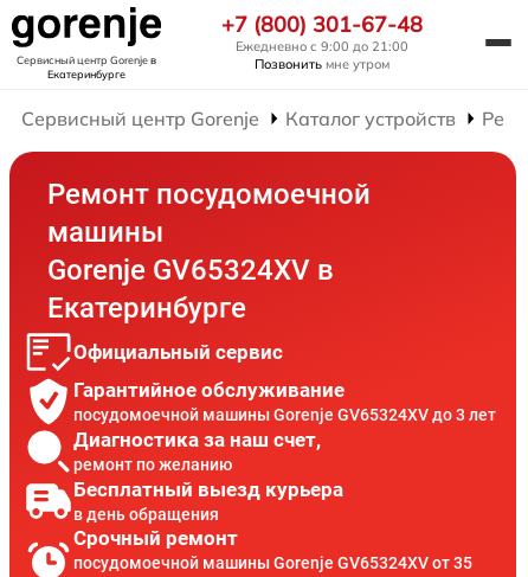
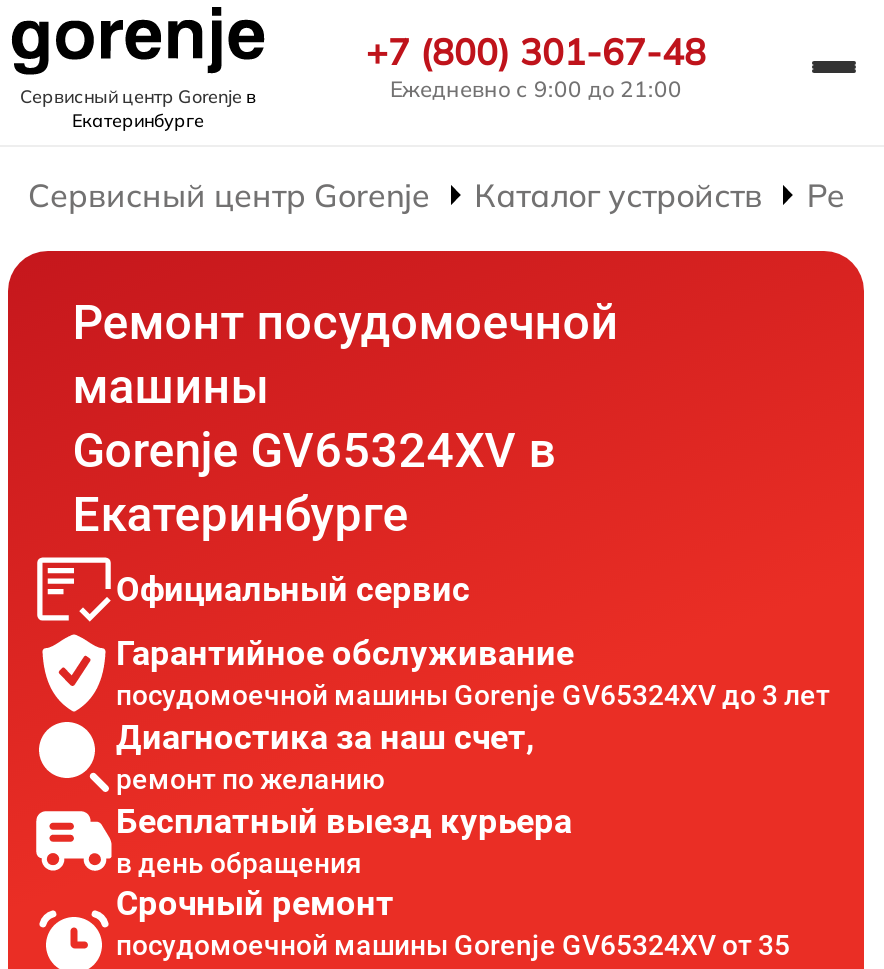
- Позвонить мне утром
